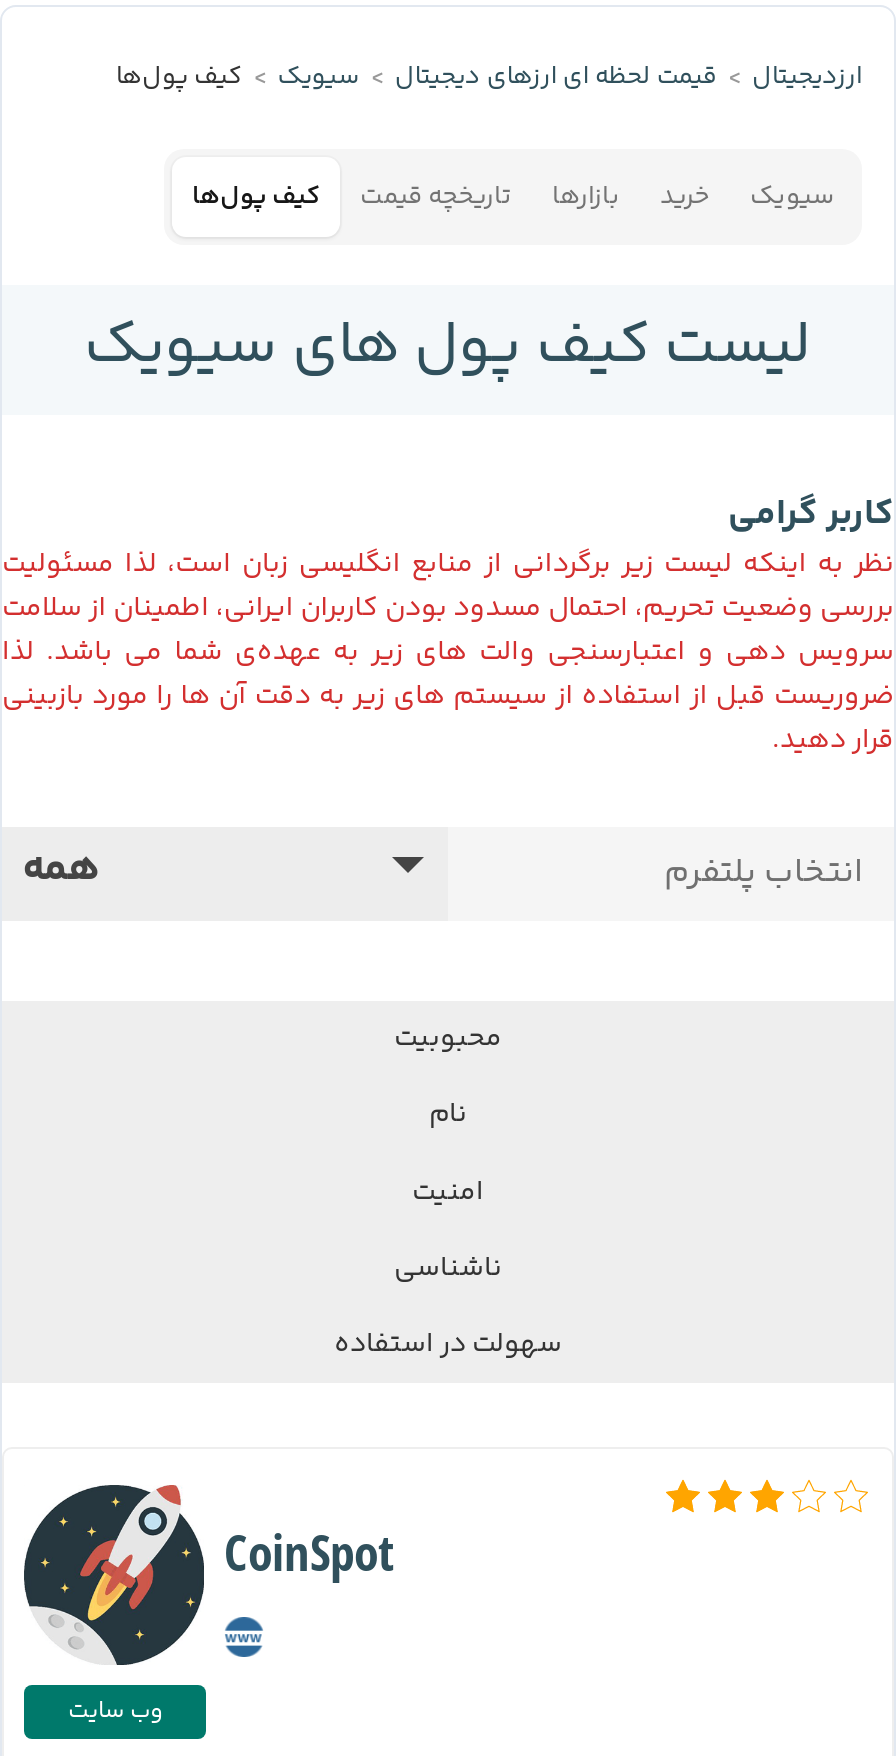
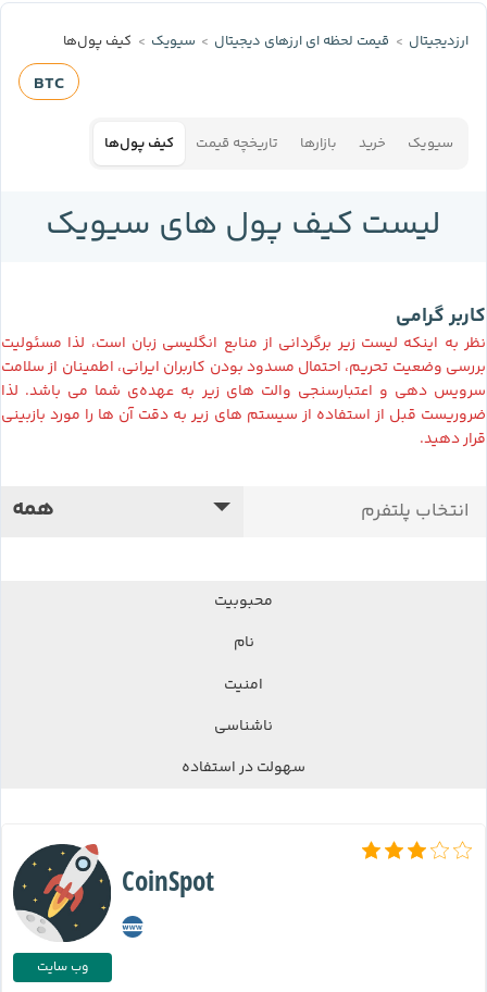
+ BTC
